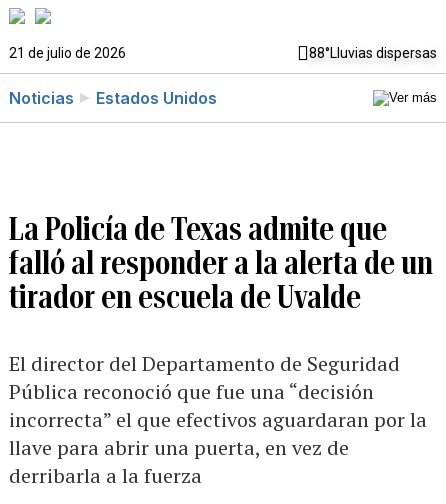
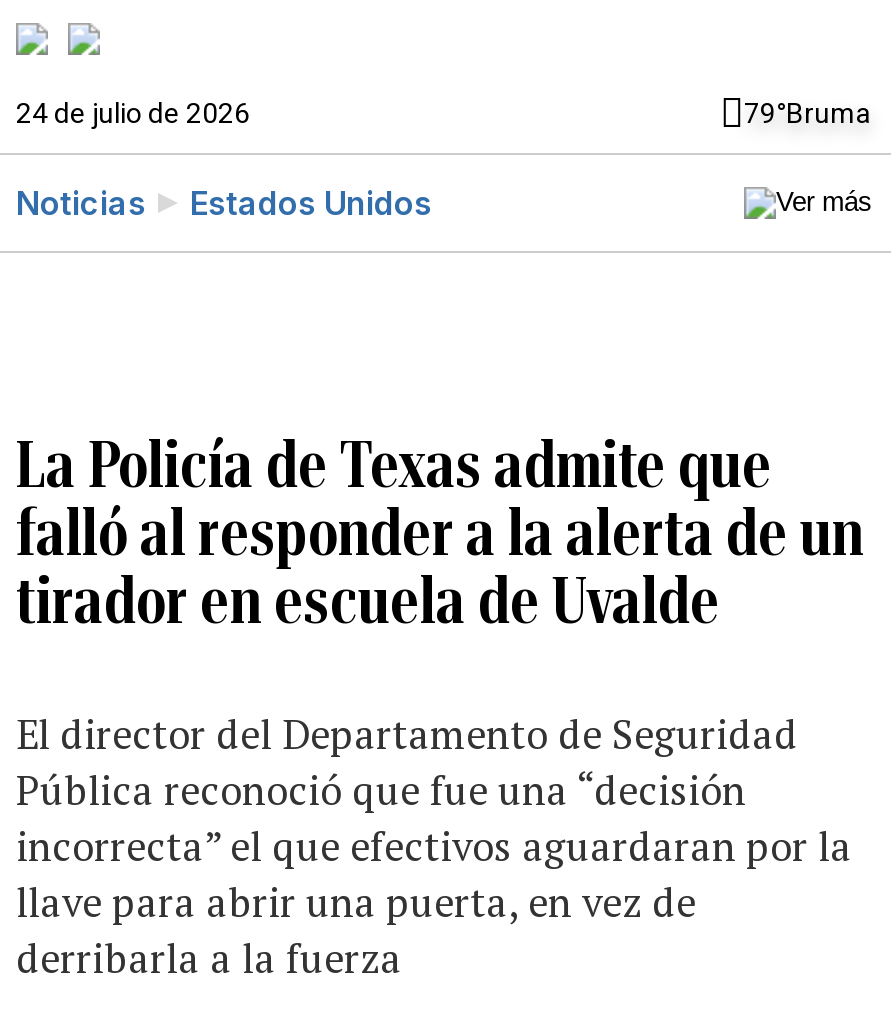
- 21 de julio de 2026
- 88°Lluvias dispersas
+ 24 de julio de 2026
+ 79°Bruma
